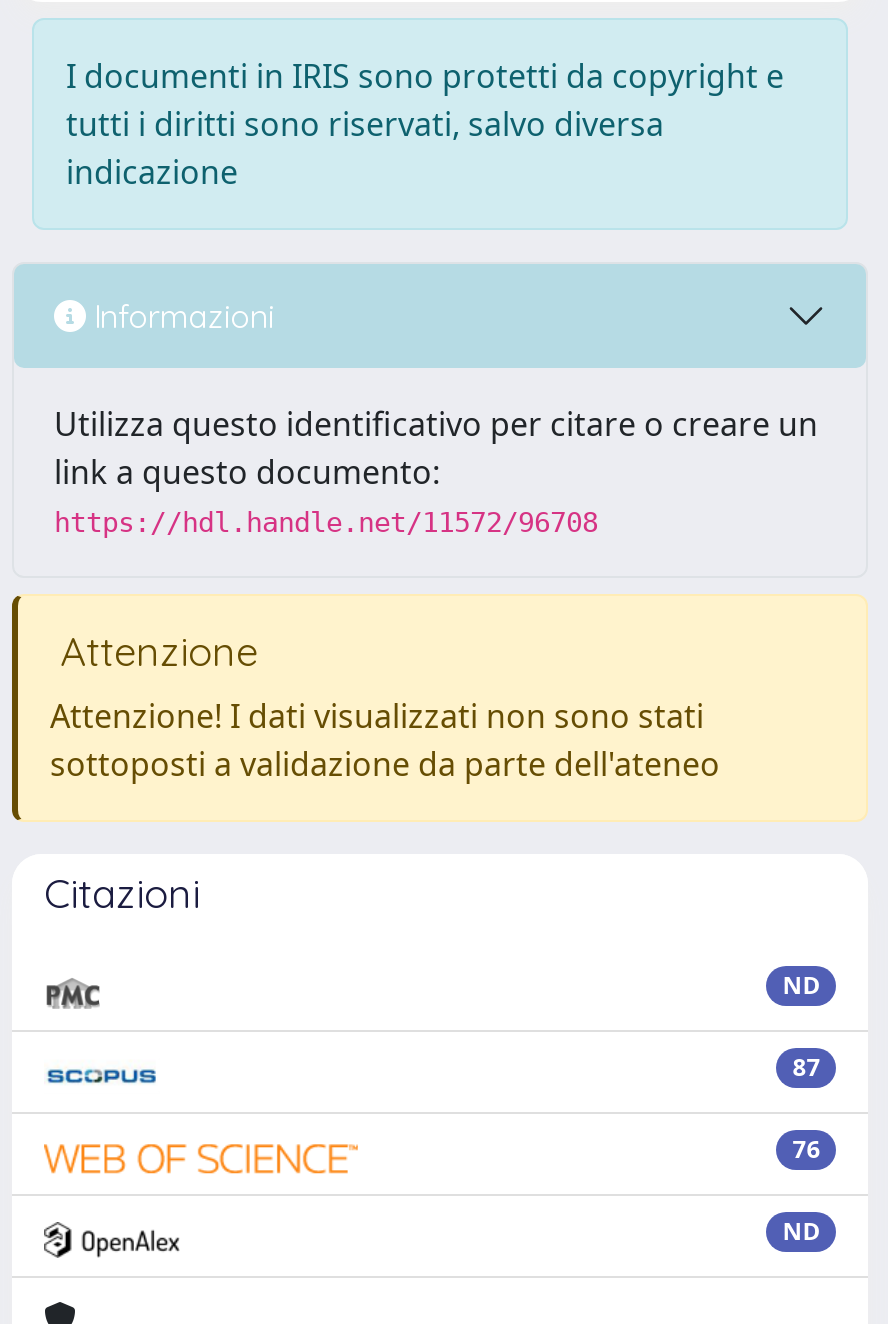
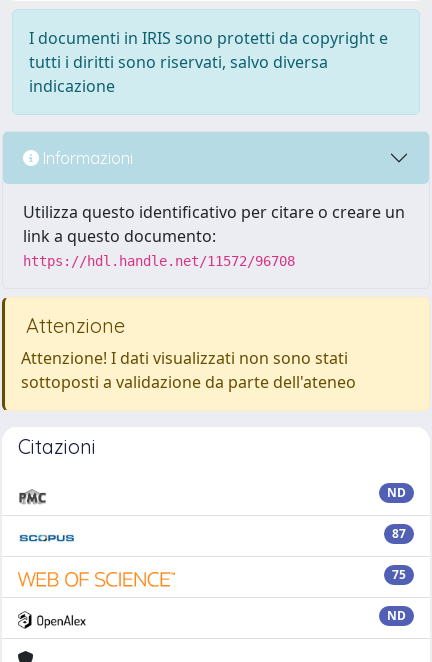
- 76
+ 75
